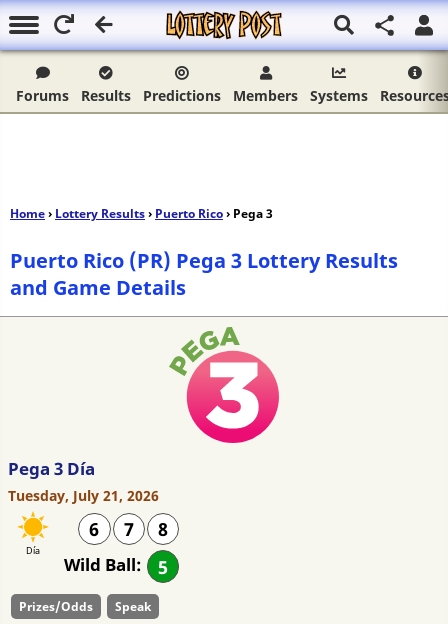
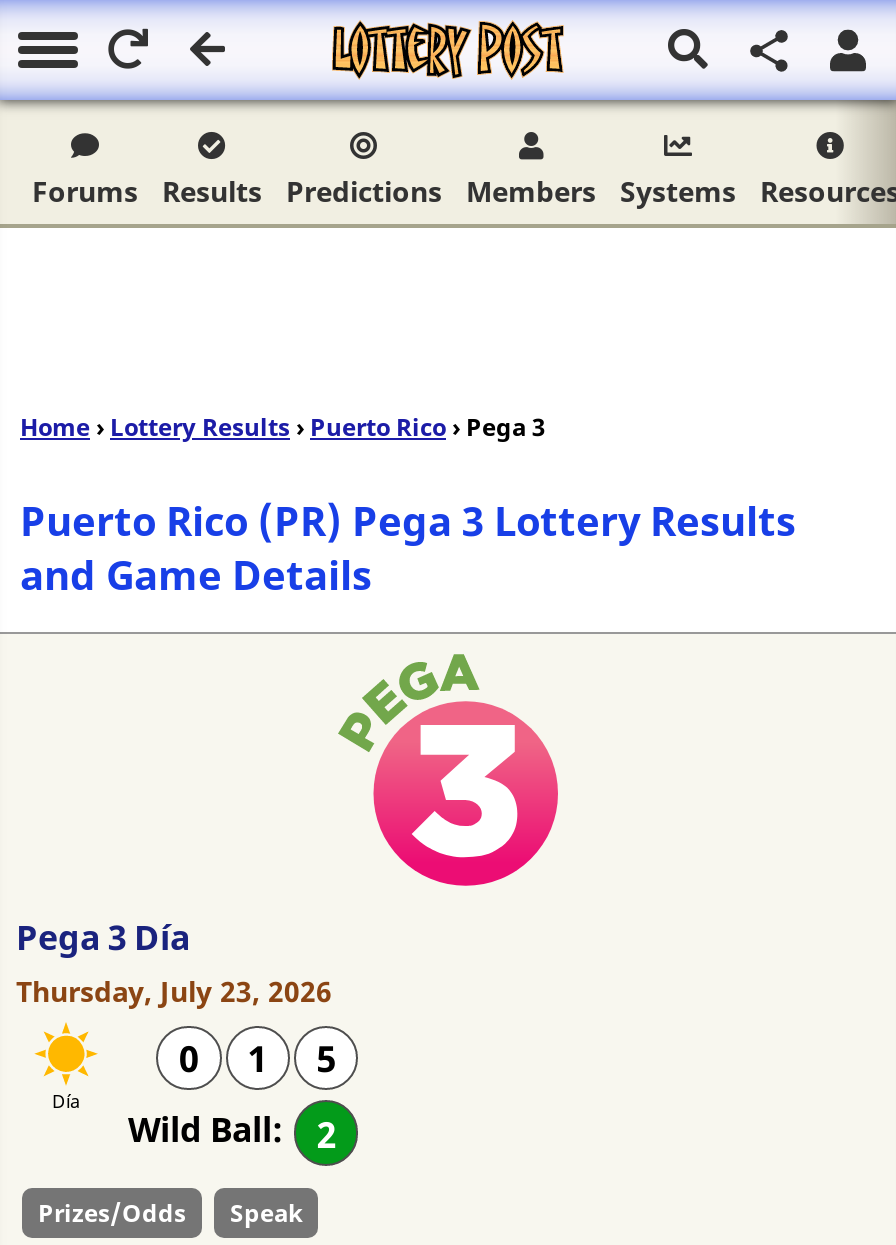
- Tuesday, July 21, 2026
+ Thursday, July 23, 2026

- 6
+ 0

- 7
+ 1

- 8
+ 5

- Wild Ball: 5
+ Wild Ball: 2
